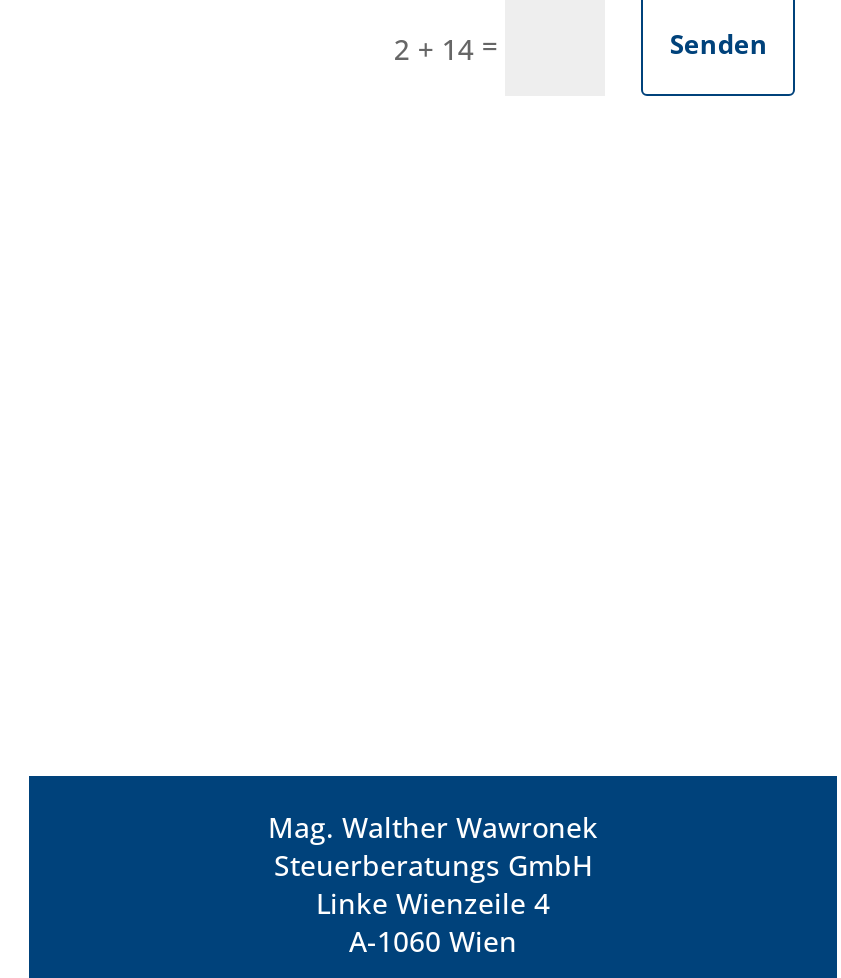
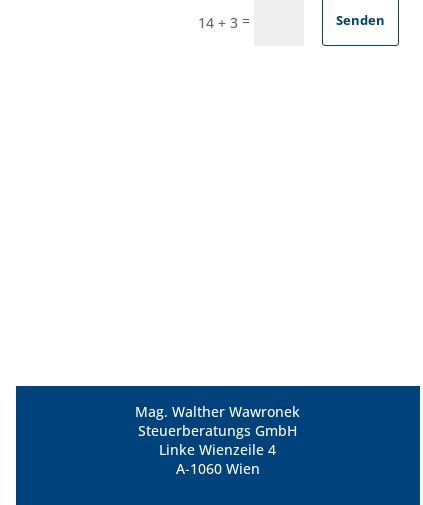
- 2 + 14 =
+ 14 + 3 =
